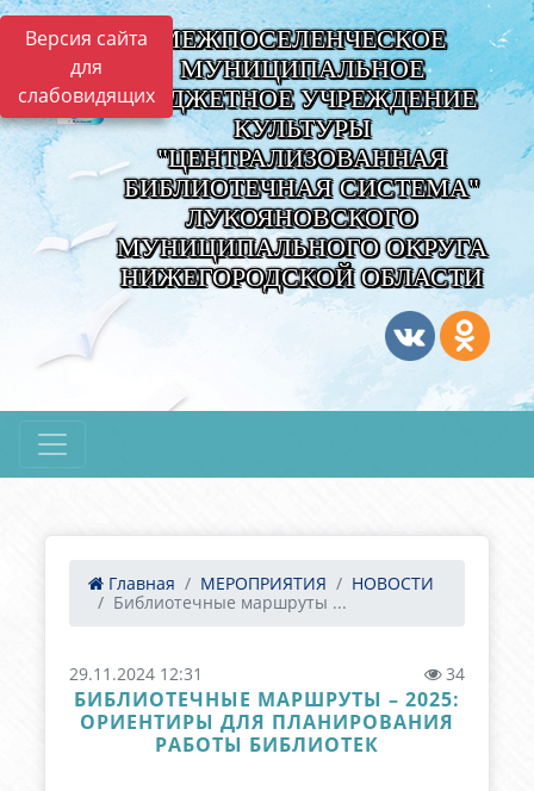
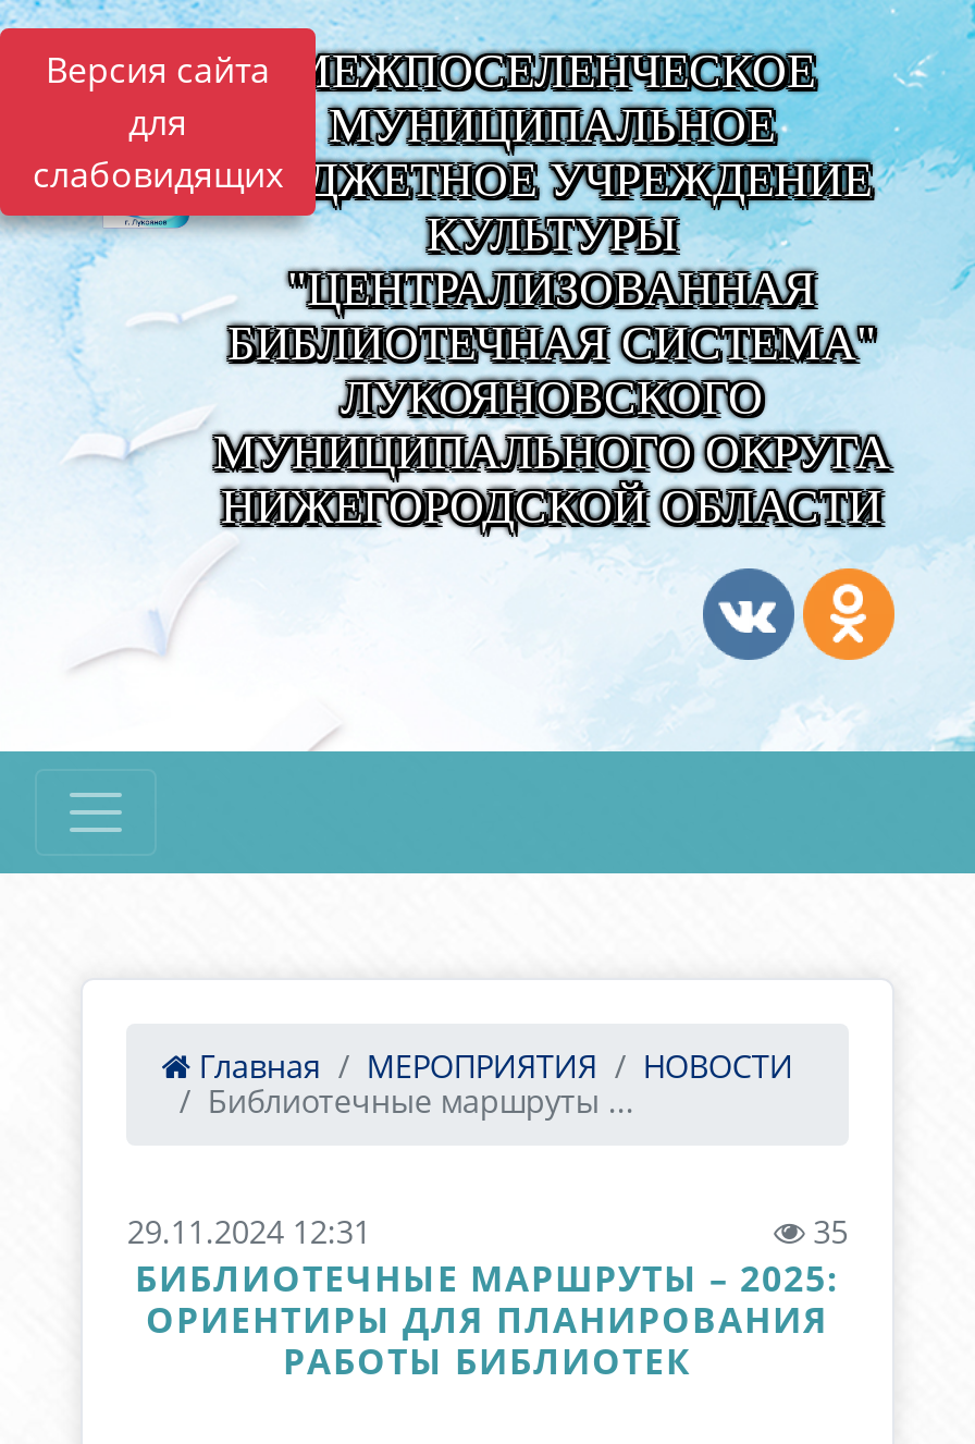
- 34
+ 35
